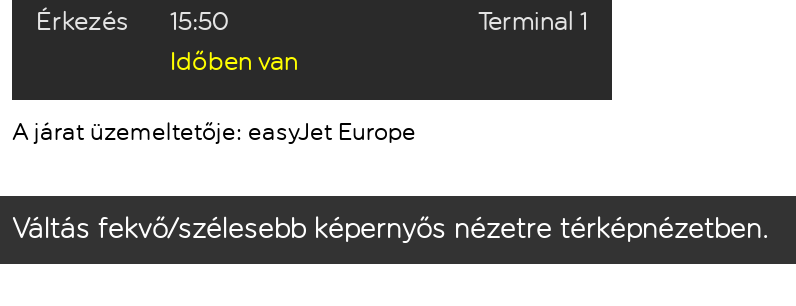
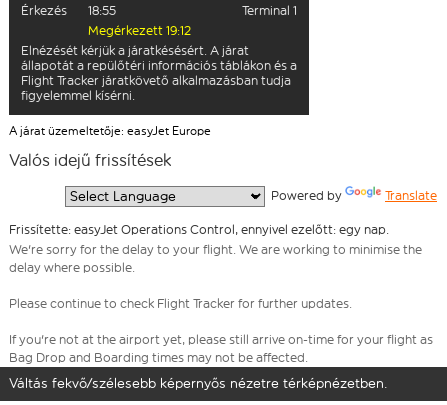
- Érkezés 15:50
+ Érkezés 18:55

- Időben van
+ Megérkezett 19:12
+ Elnézését kérjük a járatkésésért. A járat
+ állapotát a repülőtéri információs táblákon és a
+ Flight Tracker járatkövető alkalmazásban tudja
+ figyelemmel kísérni.

+ Valós idejű frissítések
+ Powered by
+ Translate
+ Frissítette: easyJet Operations Control, ennyivel ezelőtt: egy nap.
+ We're sorry for the delay to your flight. We are working to minimise the
+ delay where possible.
+ Please continue to check Flight Tracker for further updates.
+ If you're not at the airport yet, please still arrive on-time for your flight as
+ Bag Drop and Boarding times may not be affected.
